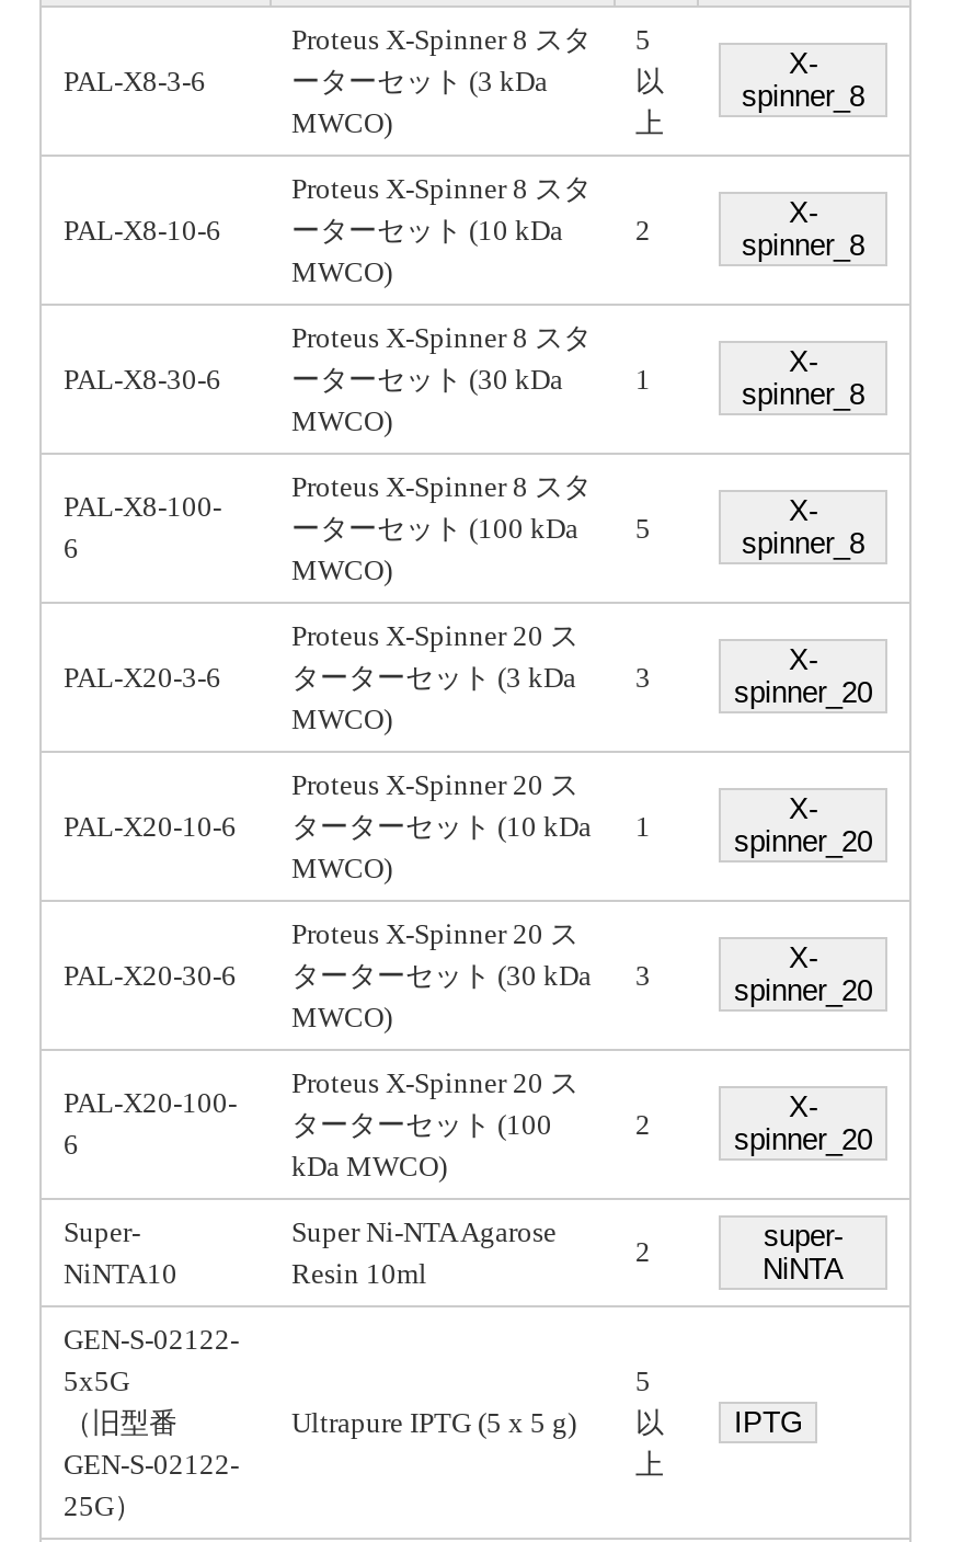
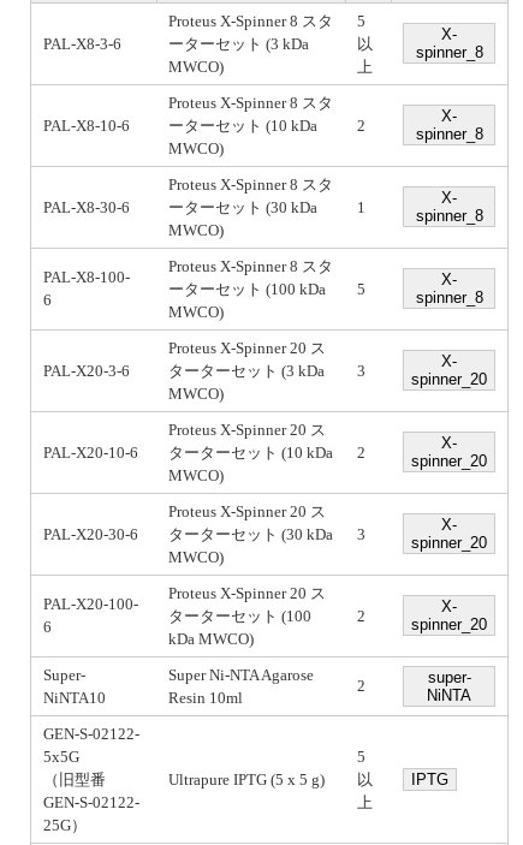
- PAL-X20-10-6 ターターセット (10 kDa 1
+ PAL-X20-10-6 ターターセット (10 kDa 2
